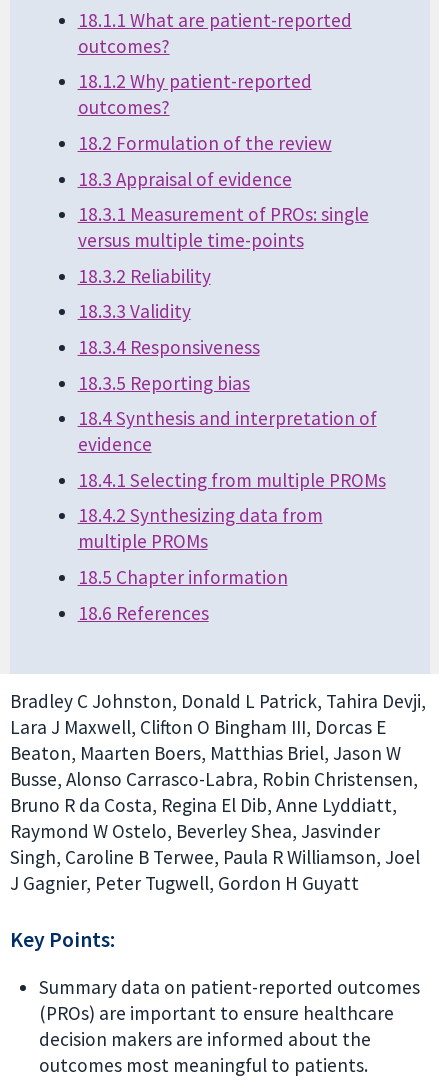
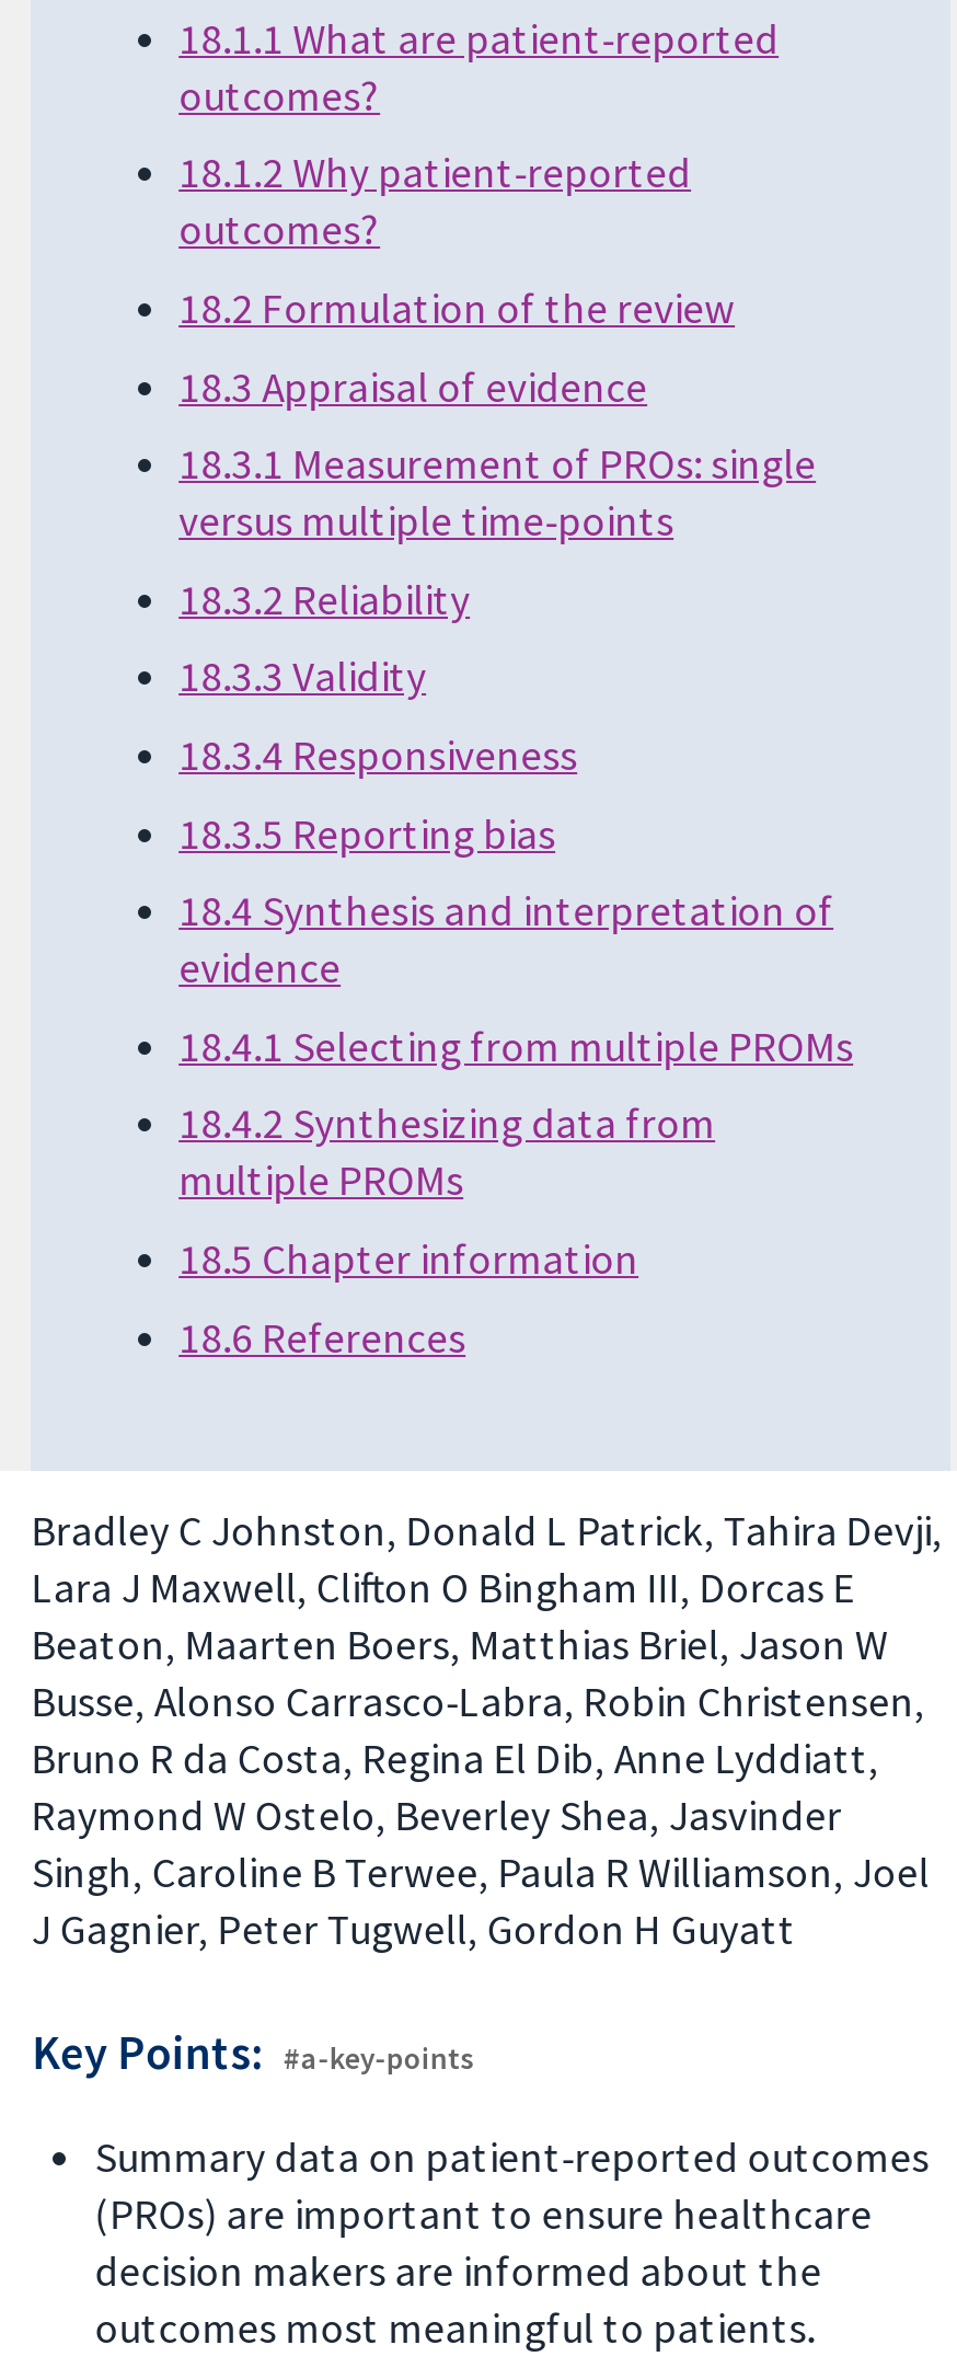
- Key Points:
+ Key Points: #a-key-points
